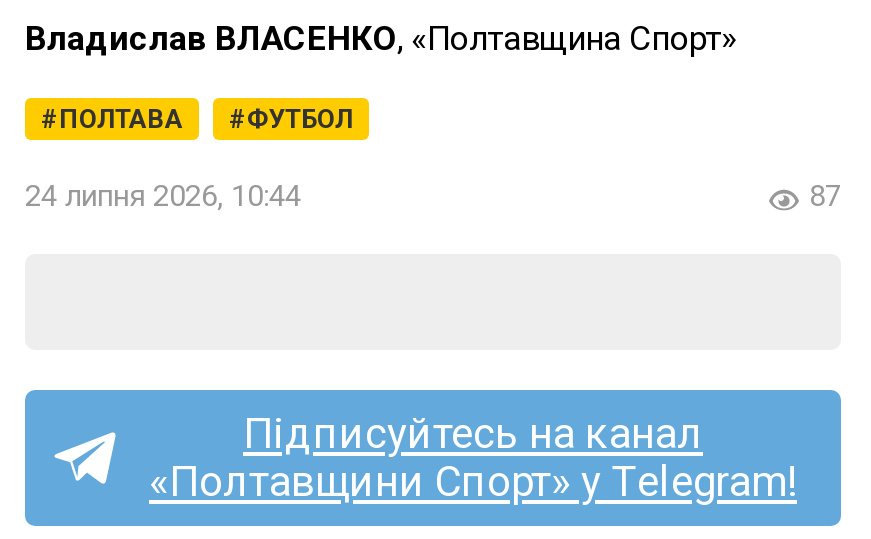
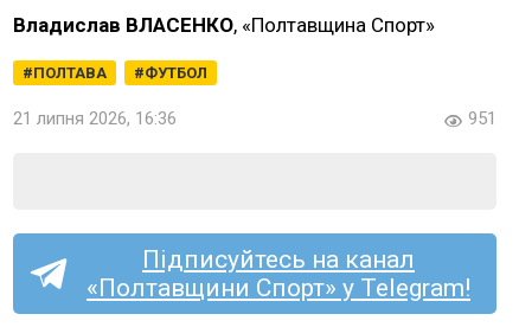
- 24 липня 2026, 10:44
+ 21 липня 2026, 16:36

- 87
+ 951
